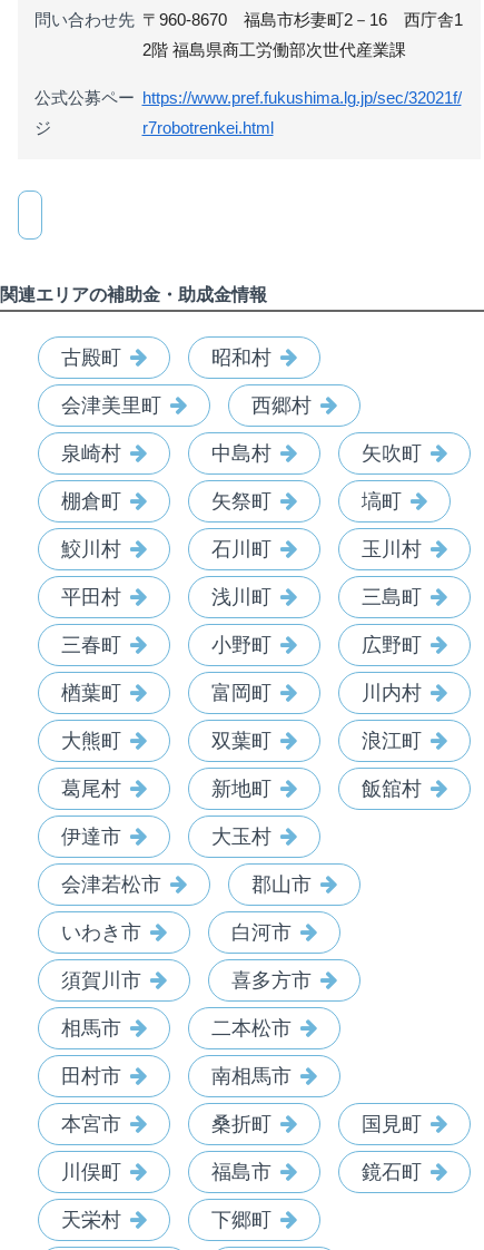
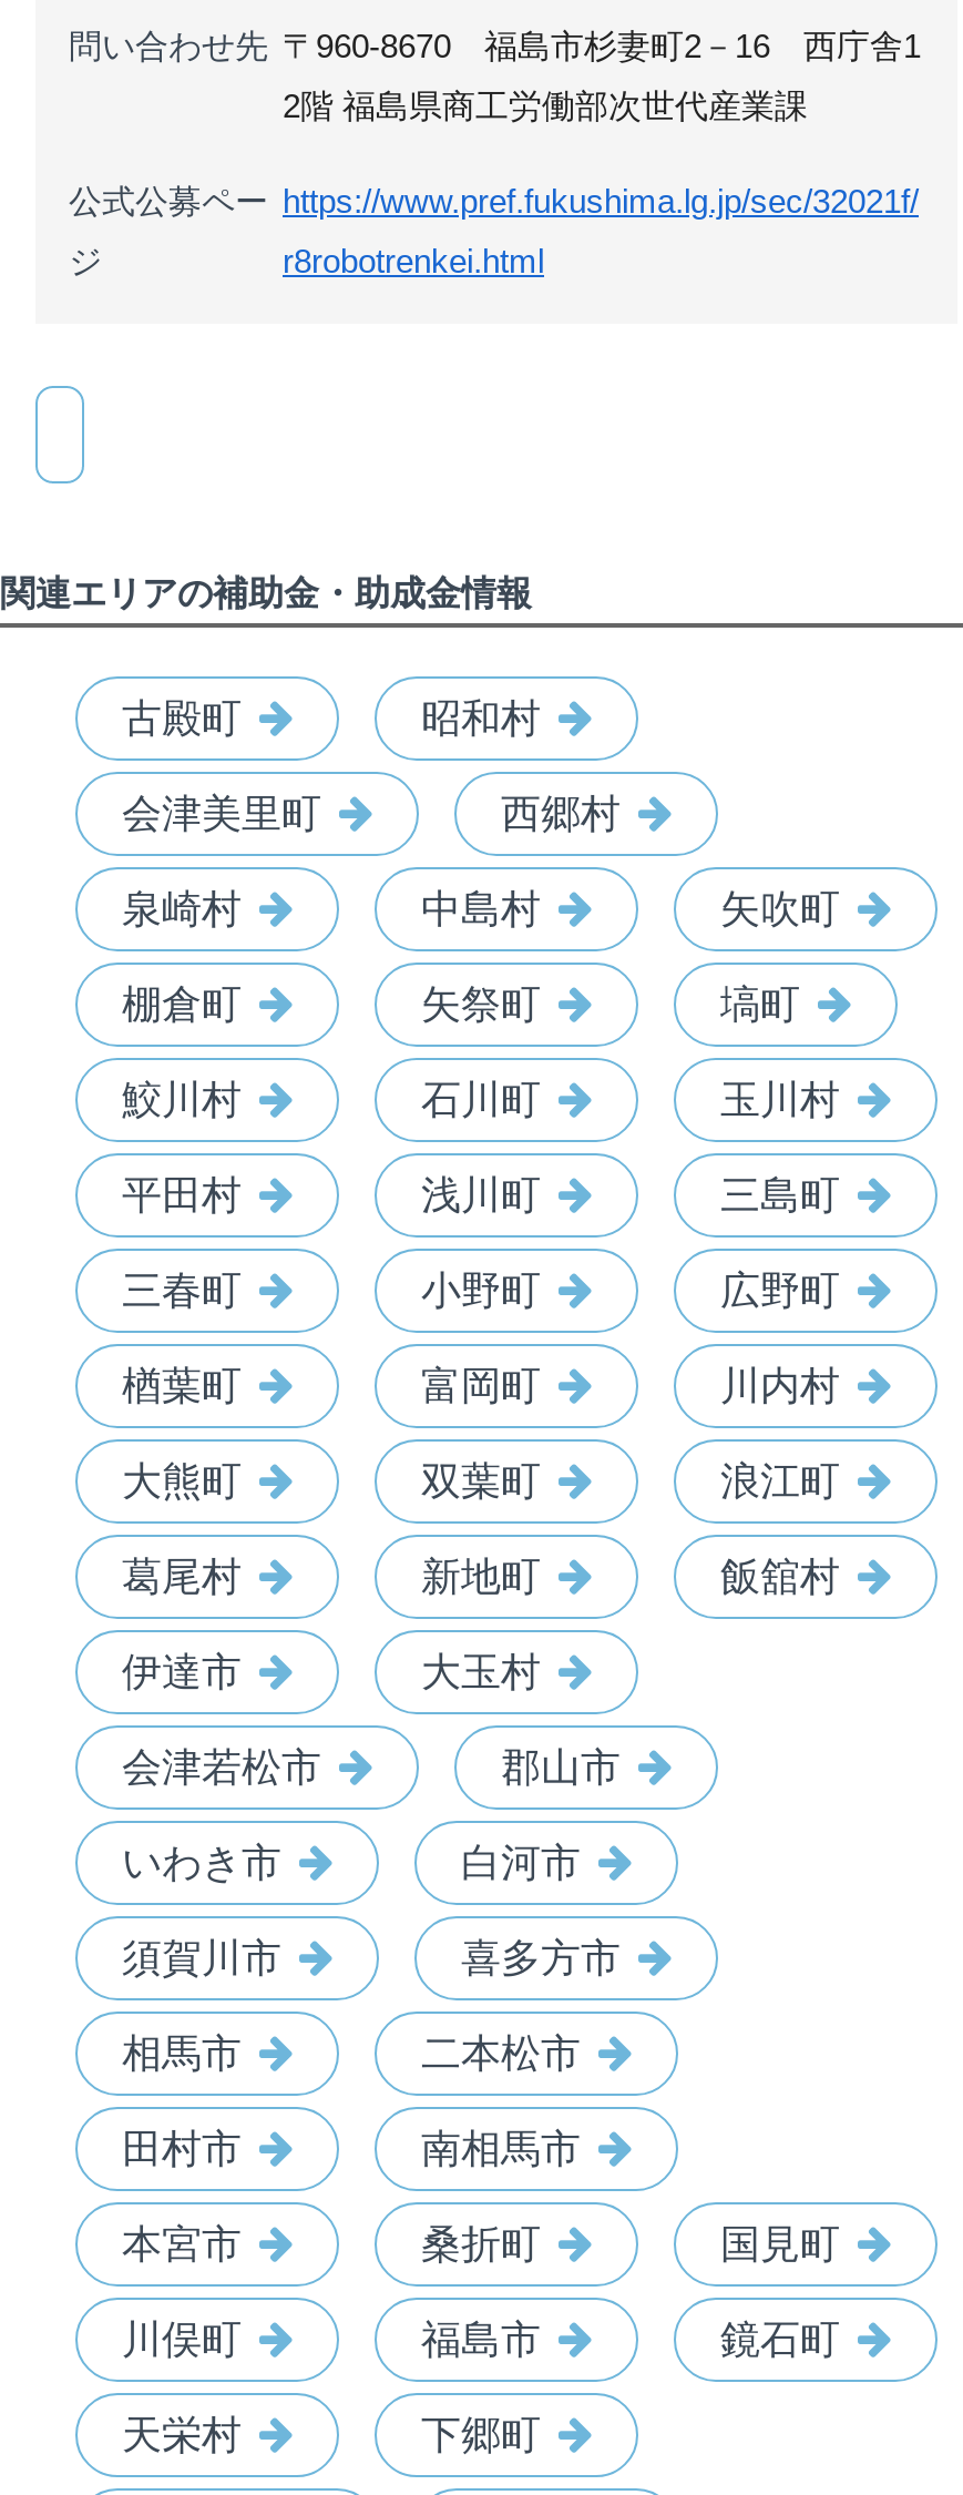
- r7robotrenkei.html
+ r8robotrenkei.html
